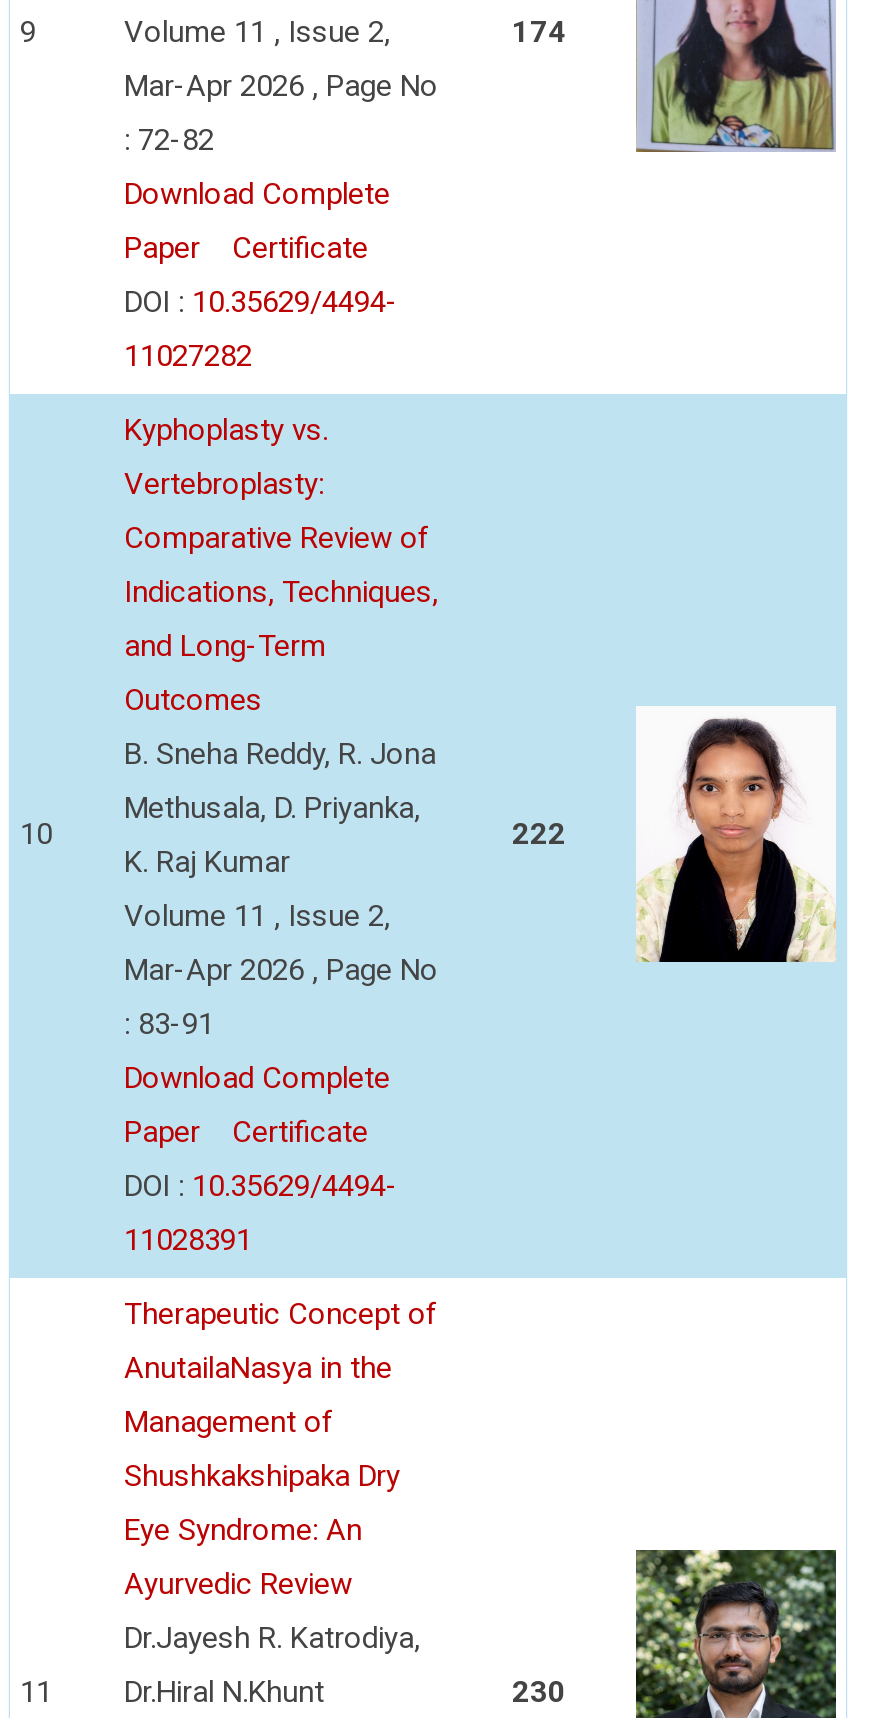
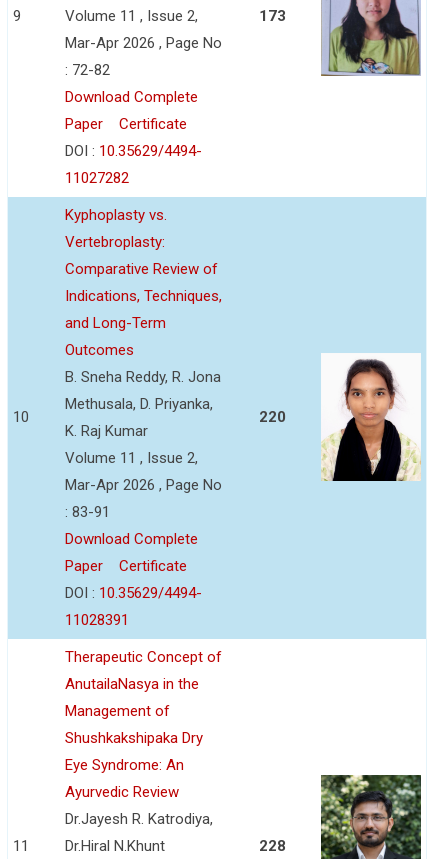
- 174
+ 173

- 222
+ 220

- 230
+ 228
